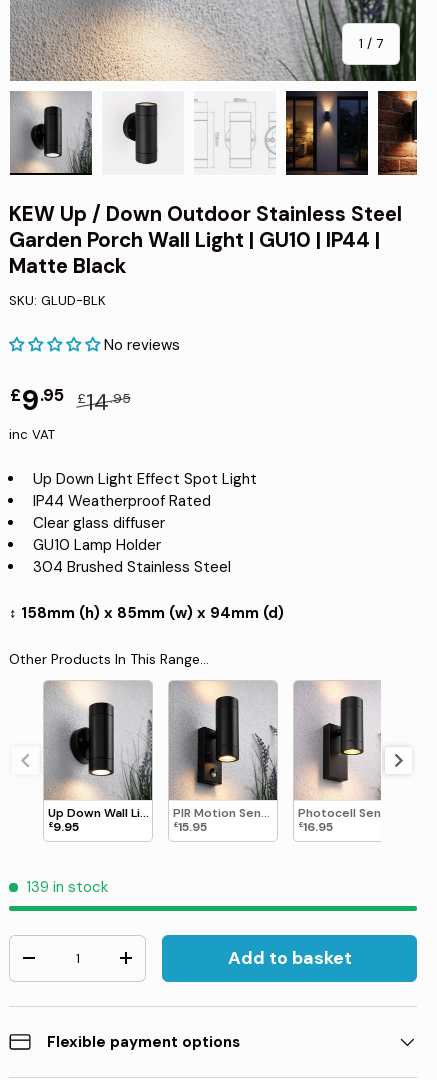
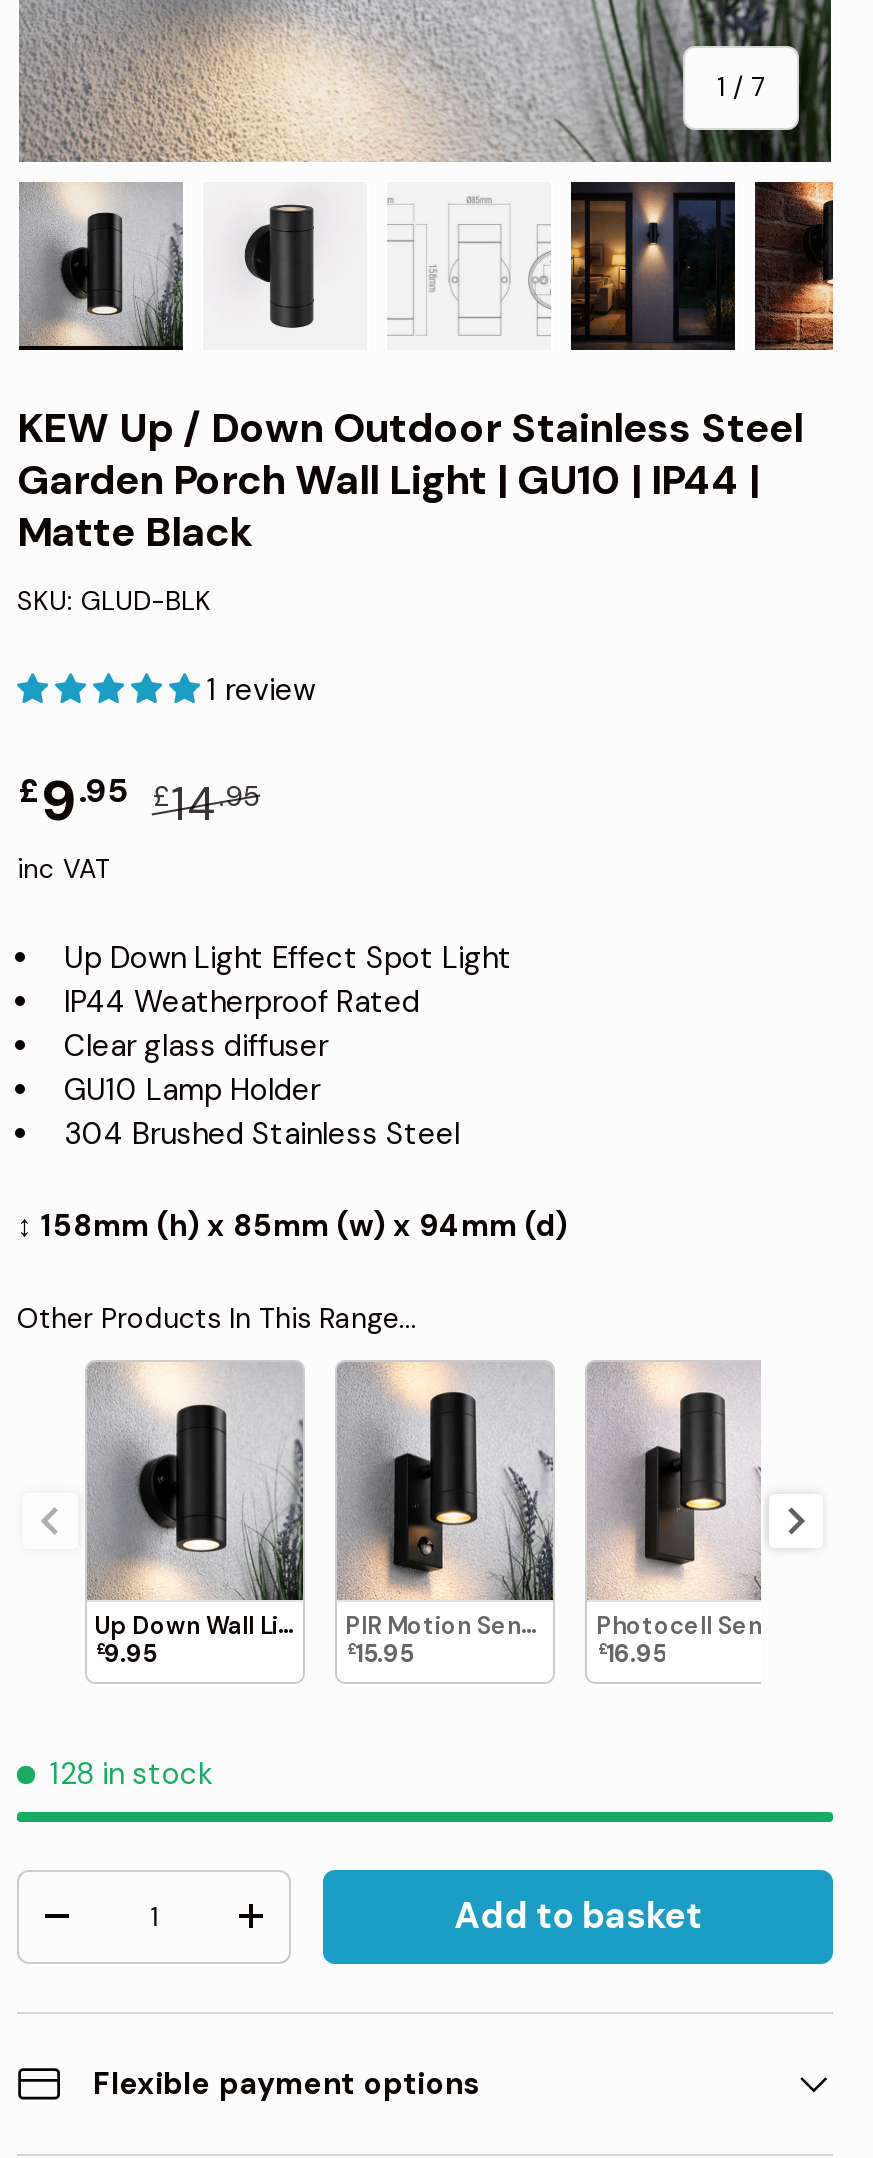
- No reviews
+ 1 review

- 139 in stock
+ 128 in stock
